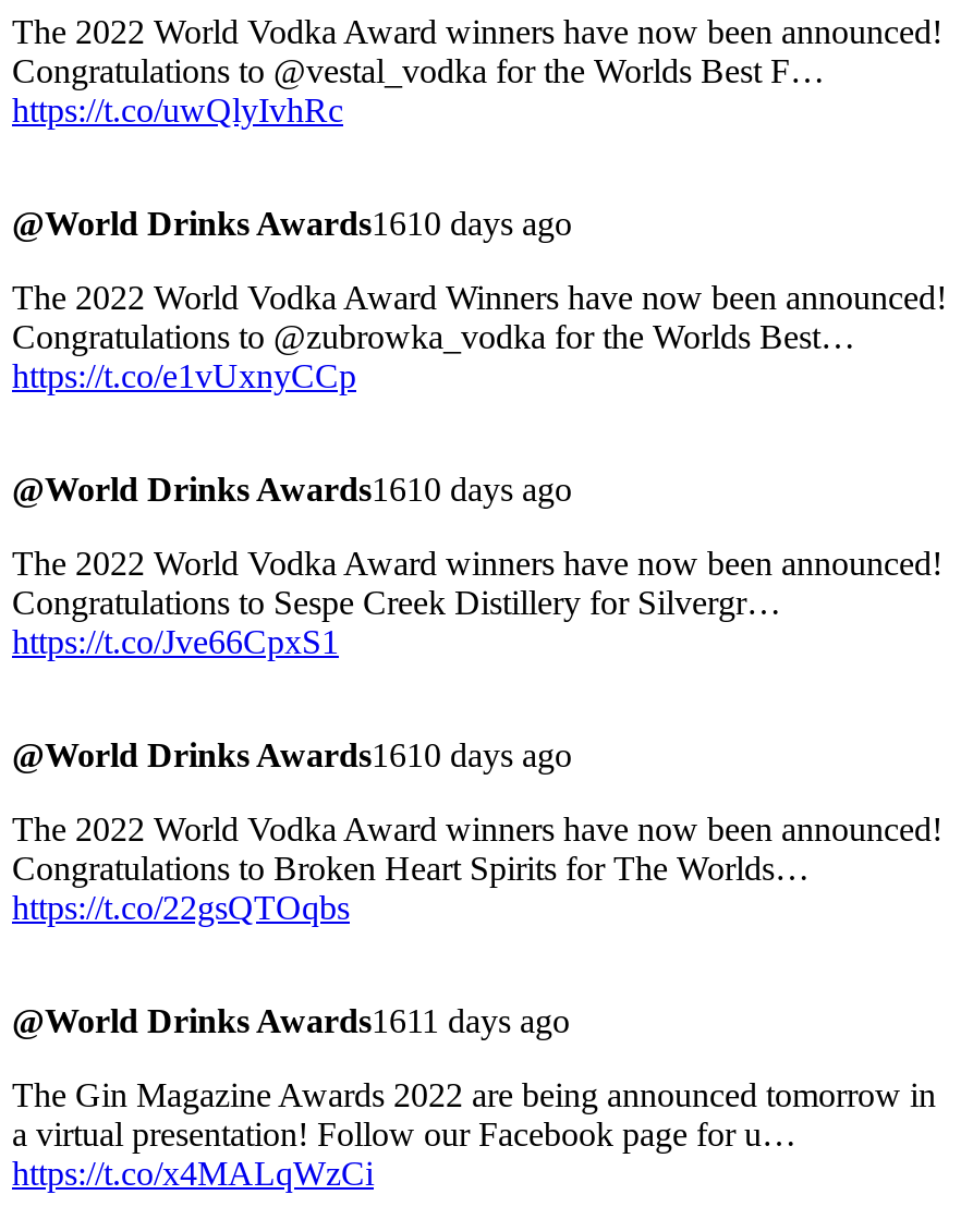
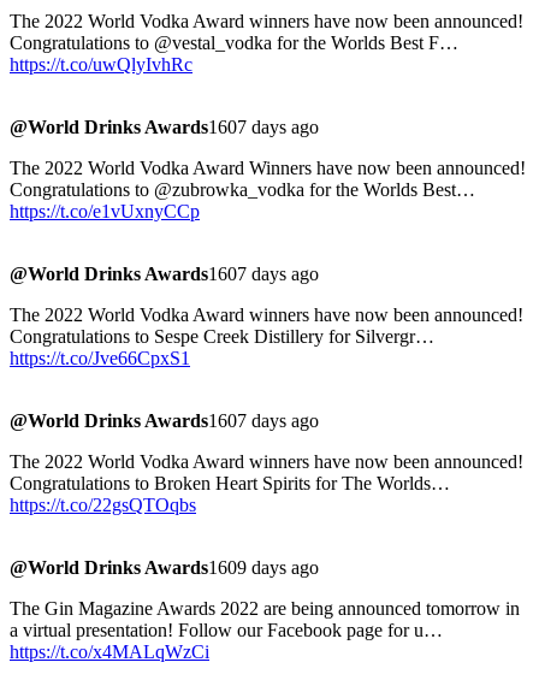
- @World Drinks Awards1610 days ago
+ @World Drinks Awards1607 days ago

- @World Drinks Awards1610 days ago
+ @World Drinks Awards1607 days ago

- @World Drinks Awards1610 days ago
+ @World Drinks Awards1607 days ago

- @World Drinks Awards1611 days ago
+ @World Drinks Awards1609 days ago
